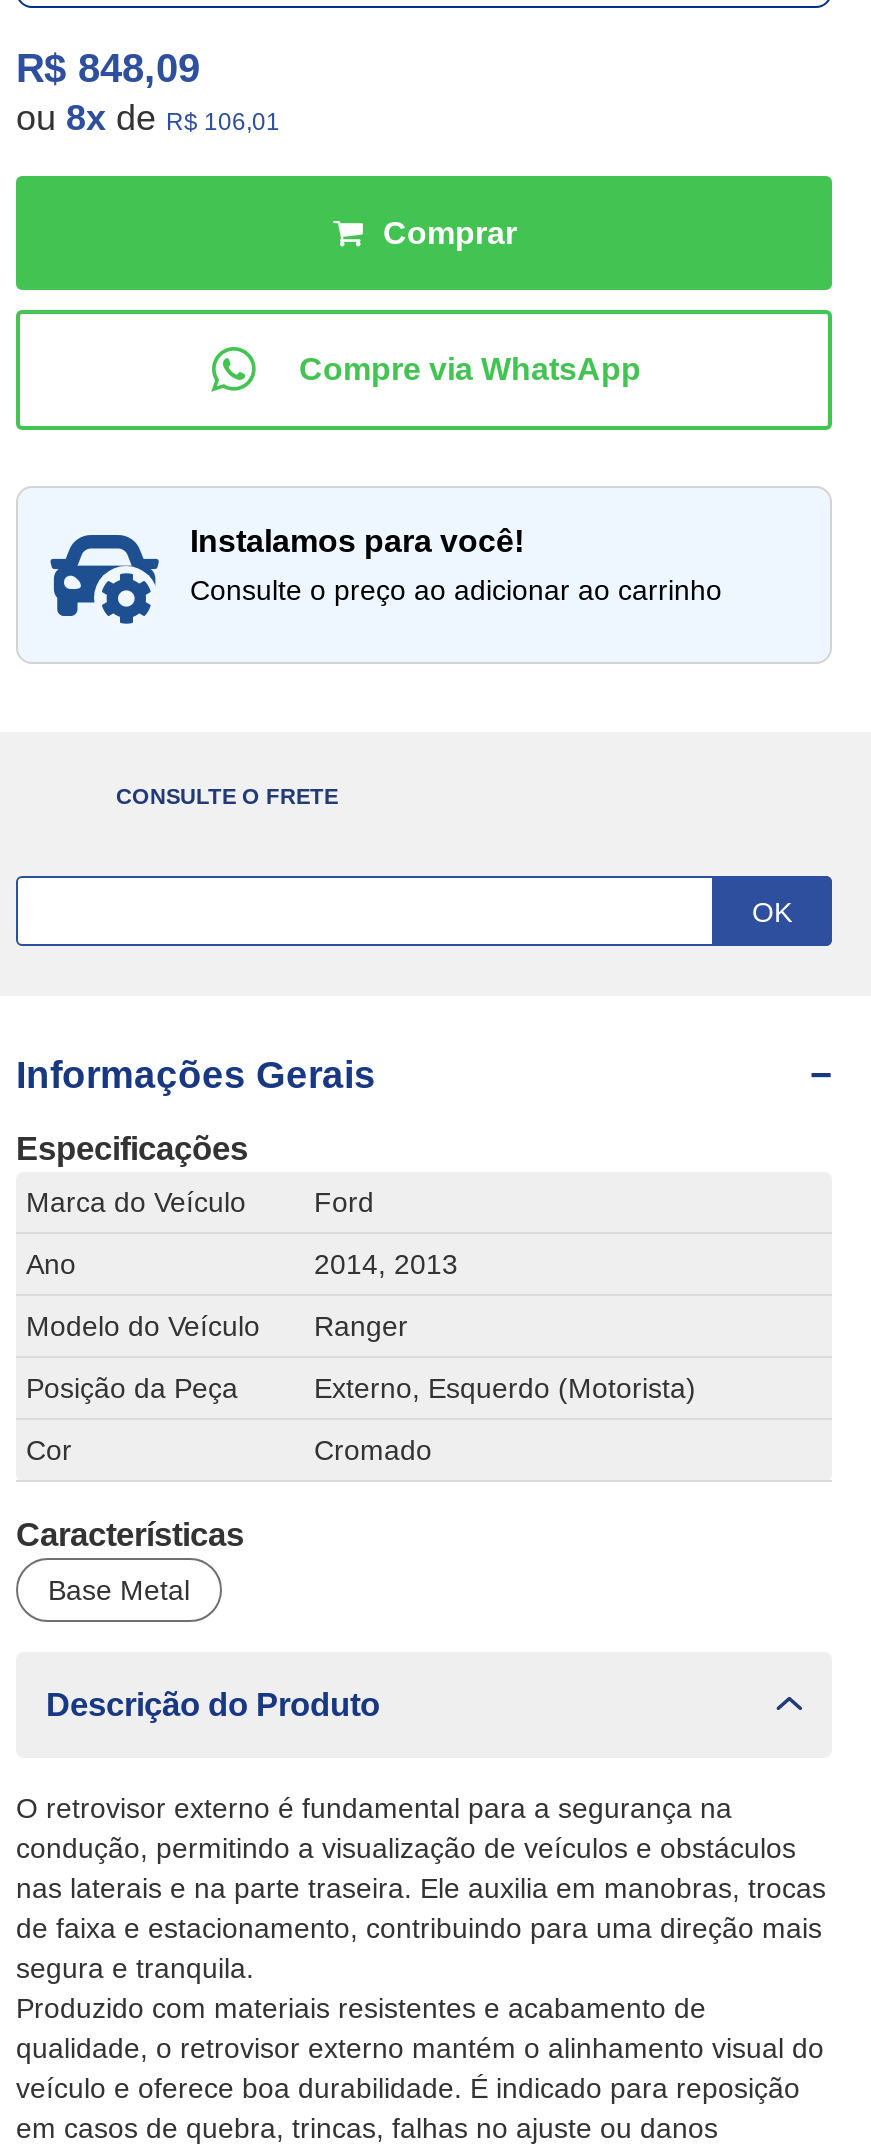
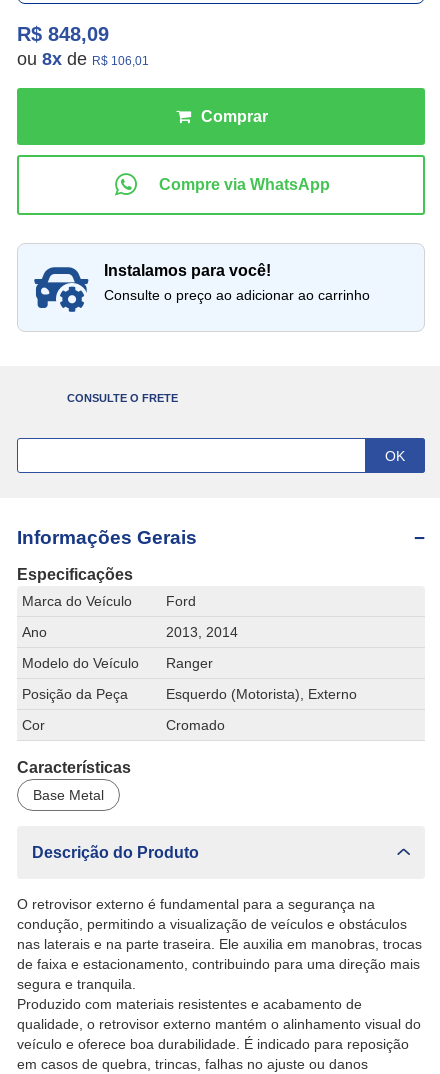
- 2014, 2013
+ 2013, 2014

- Externo, Esquerdo (Motorista)
+ Esquerdo (Motorista), Externo
